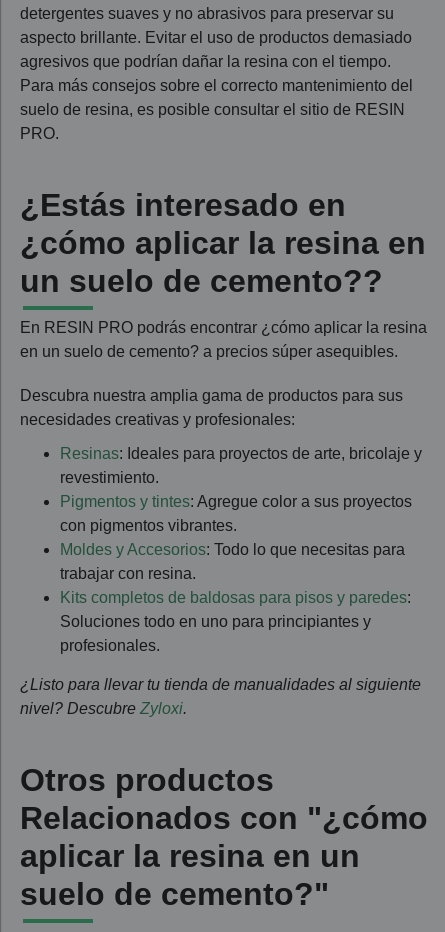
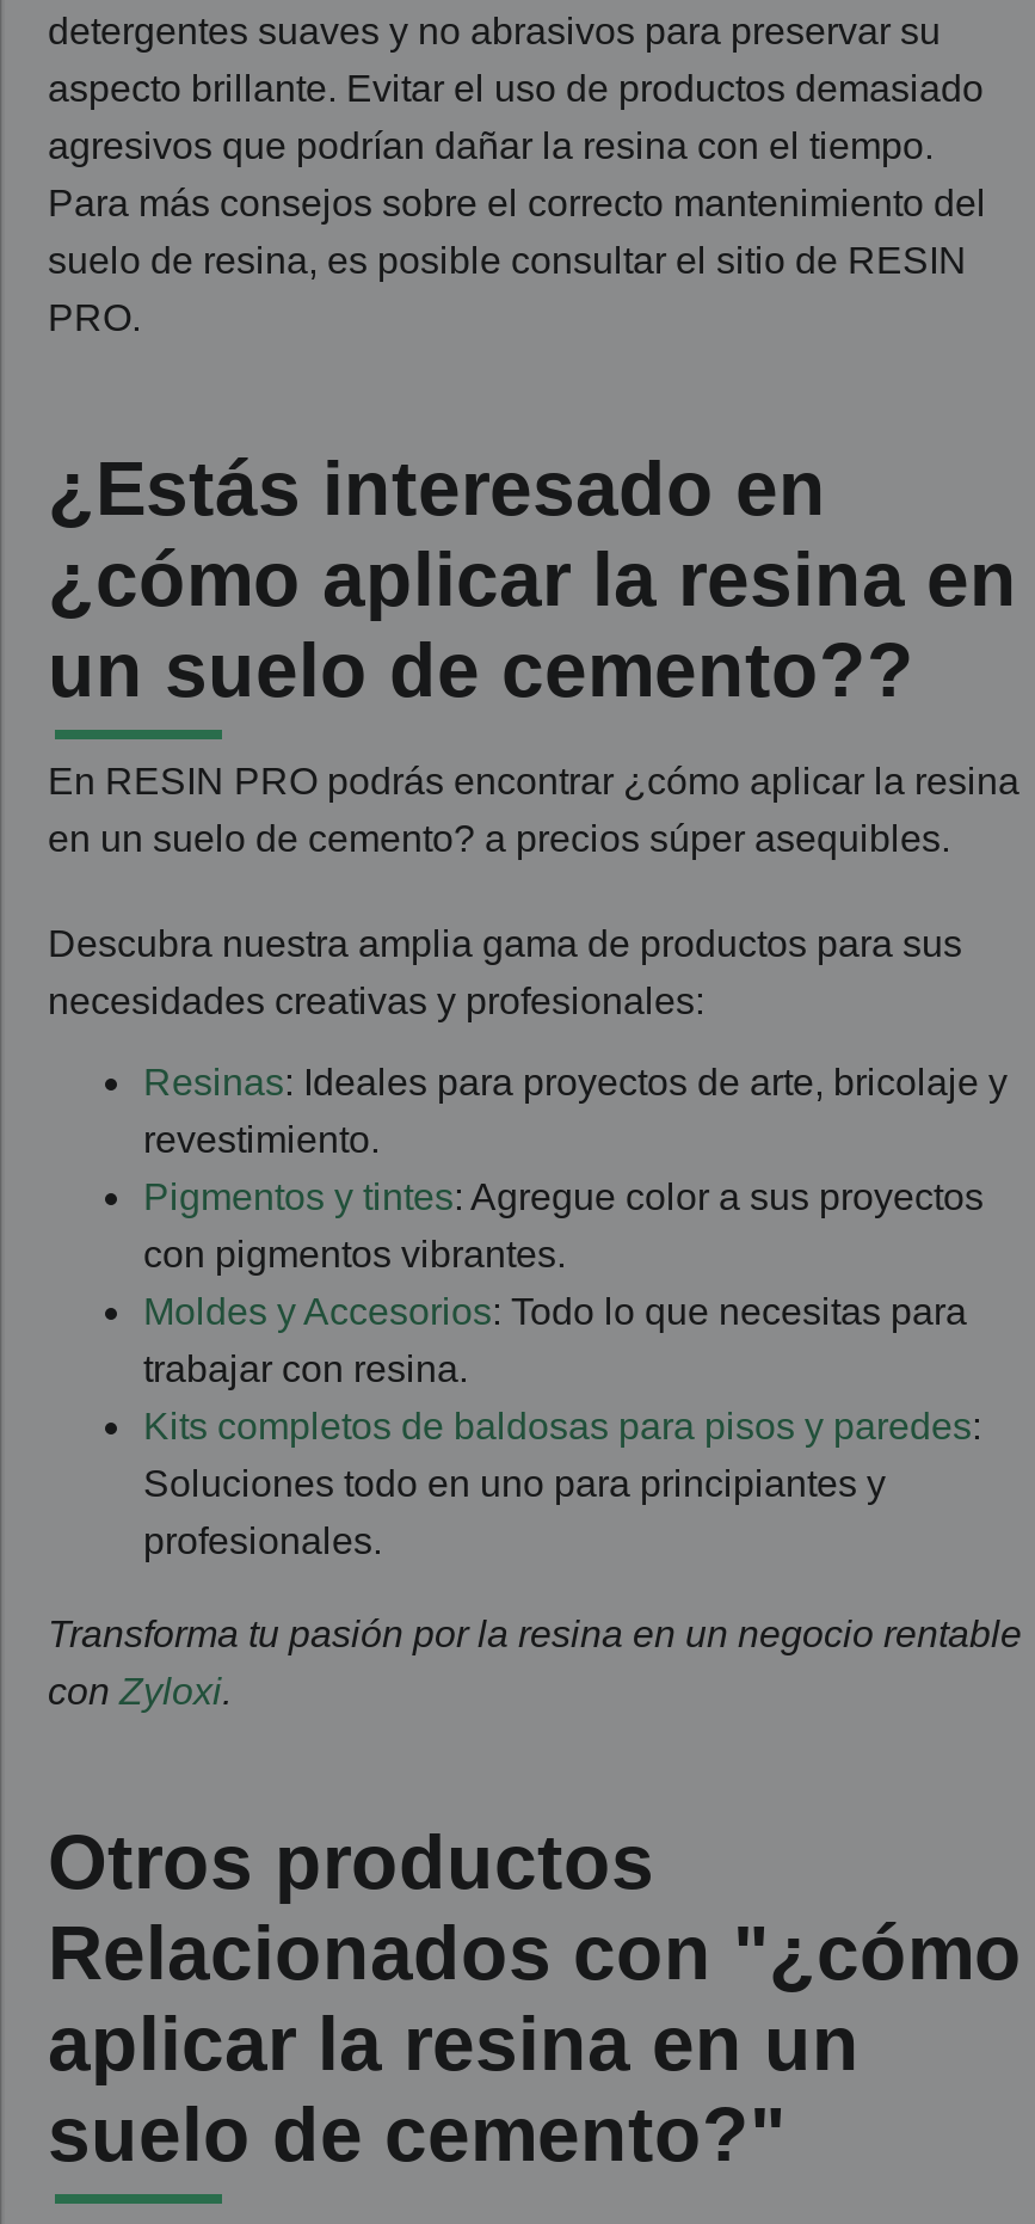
- ¿Listo para llevar tu tienda de manualidades al siguiente
- nivel? Descubre Zyloxi.
+ Transforma tu pasión por la resina en un negocio rentable
+ con Zyloxi.
